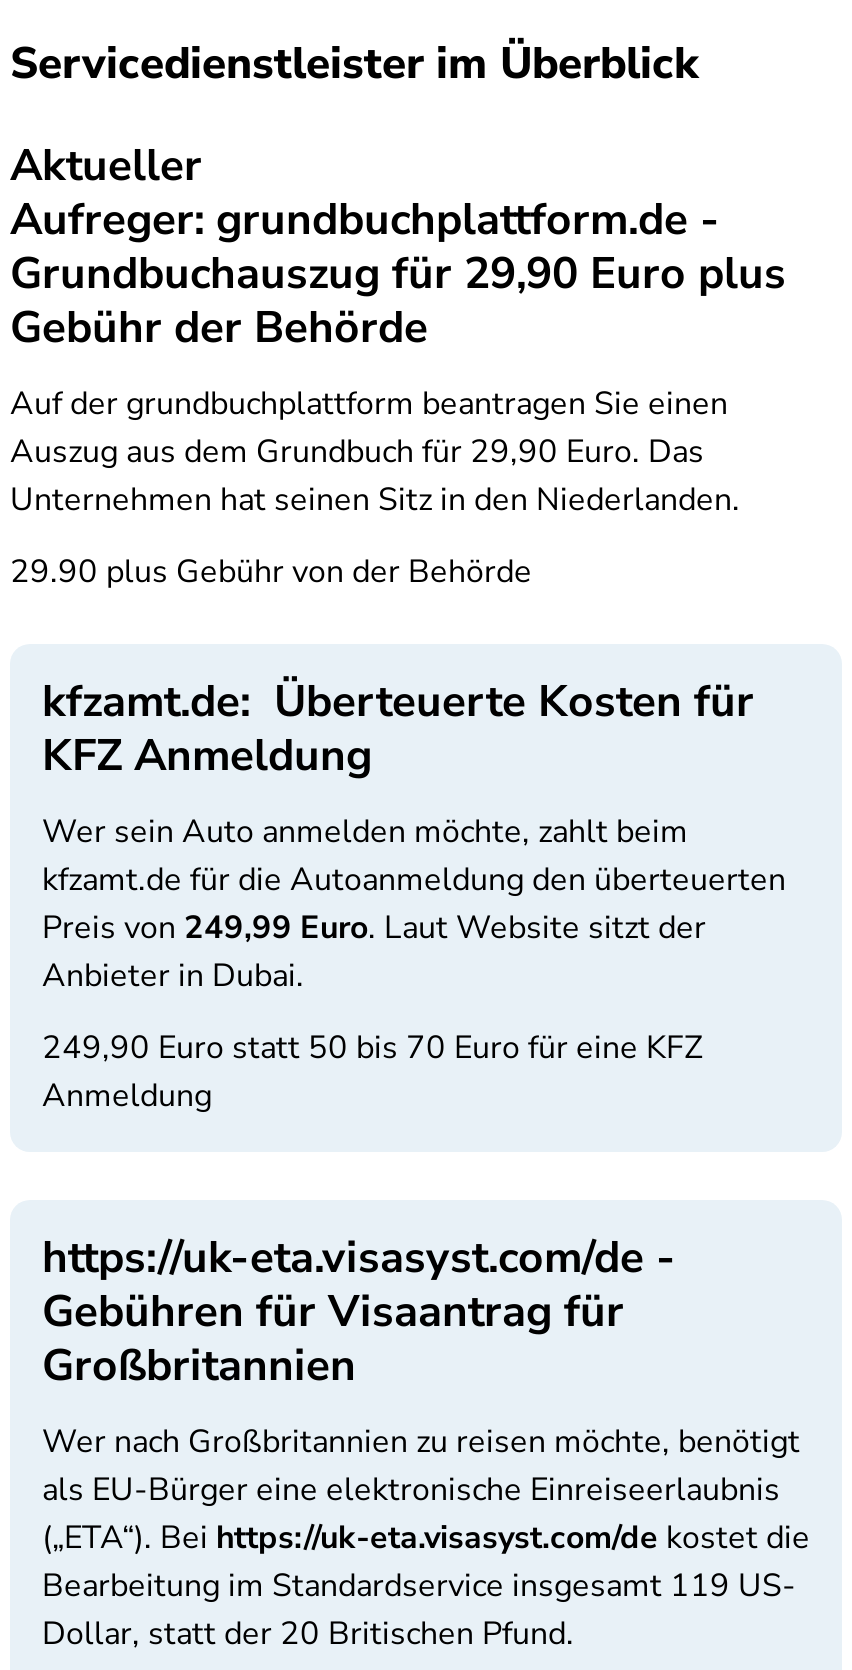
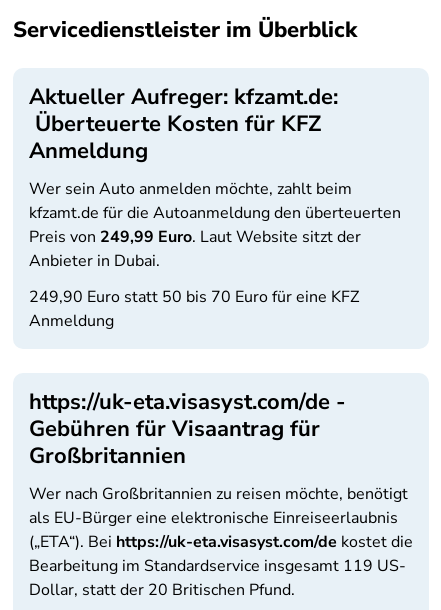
- Aktueller
- Aufreger: grundbuchplattform.de -
- Grundbuchauszug für 29,90 Euro plus
- Gebühr der Behörde
- Auf der grundbuchplattform beantragen Sie einen
- Auszug aus dem Grundbuch für 29,90 Euro. Das
- Unternehmen hat seinen Sitz in den Niederlanden.
- 29.90 plus Gebühr von der Behörde
- kfzamt.de: Überteuerte Kosten für
- KFZ Anmeldung
+ Aktueller Aufreger: kfzamt.de:
+ Überteuerte Kosten für KFZ
+ Anmeldung
